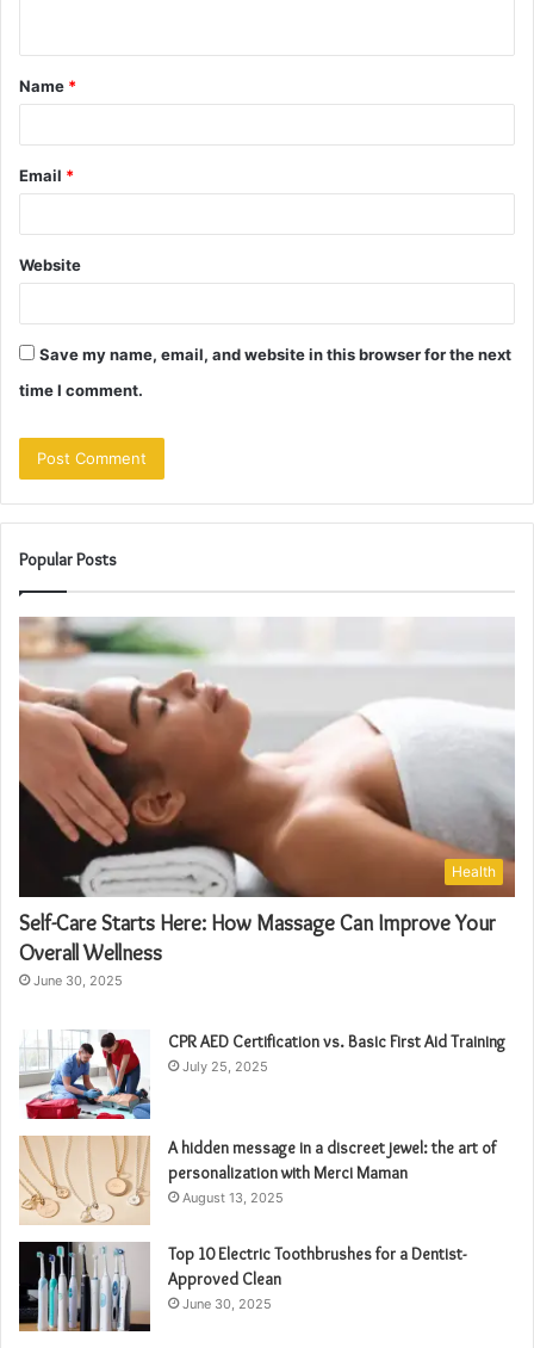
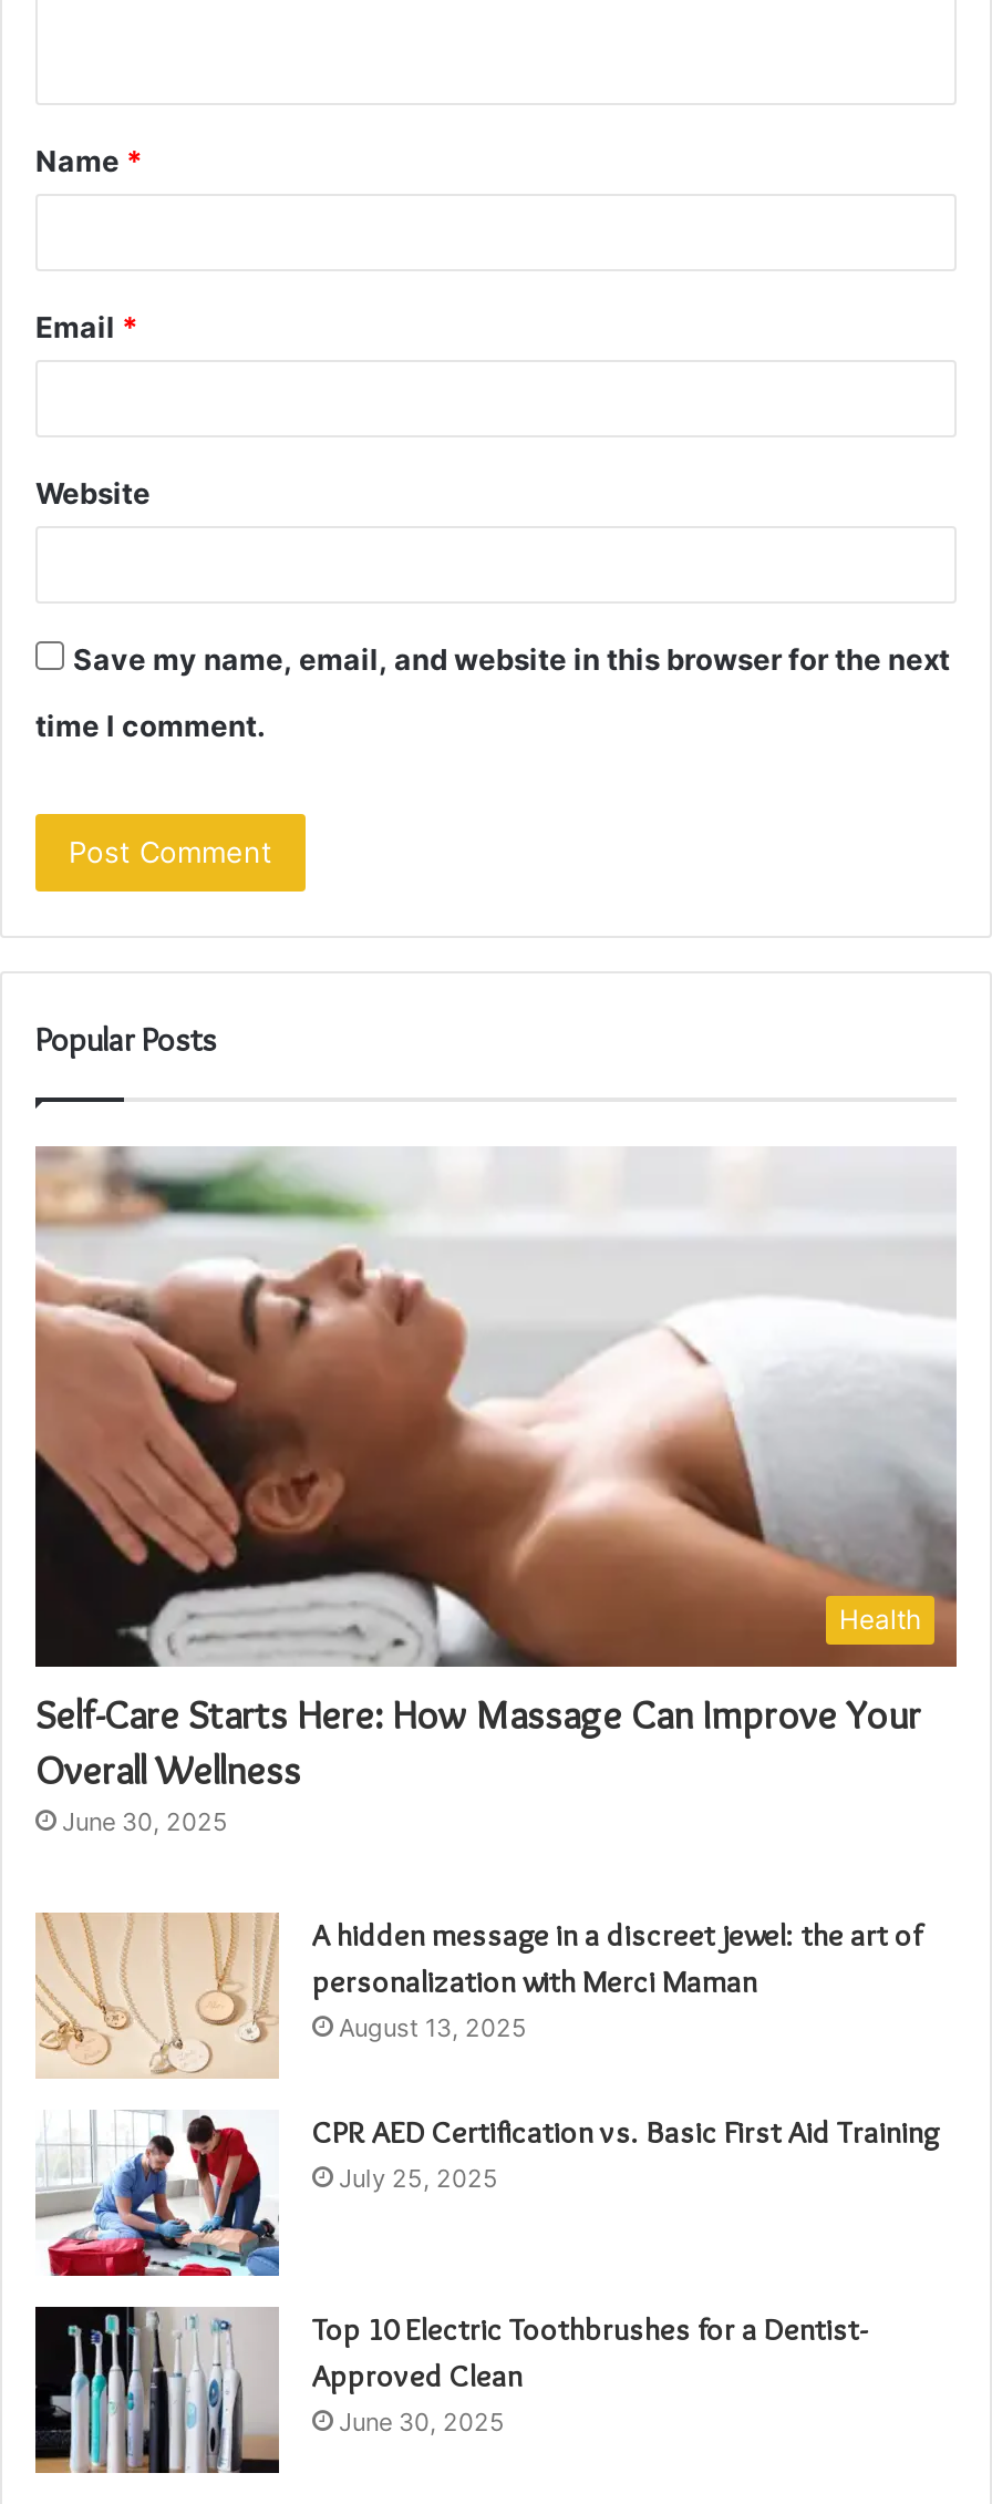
moved down: [image] | CPR AED Certification vs. Basic First Aid Training | July 25, 2025

moved up: [image] | A hidden message in a discreet jewel: the art of | personalization with Merci Maman | August 13, 2025
